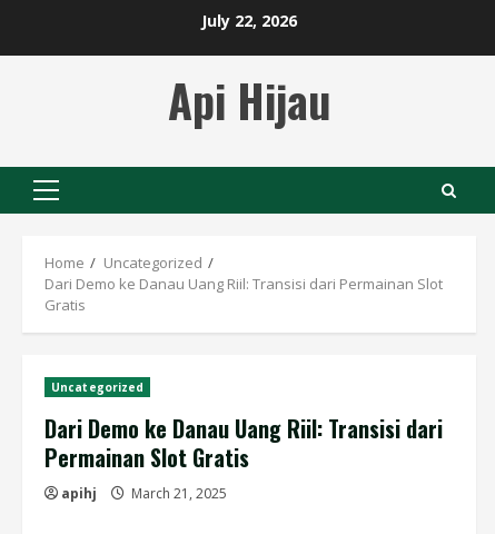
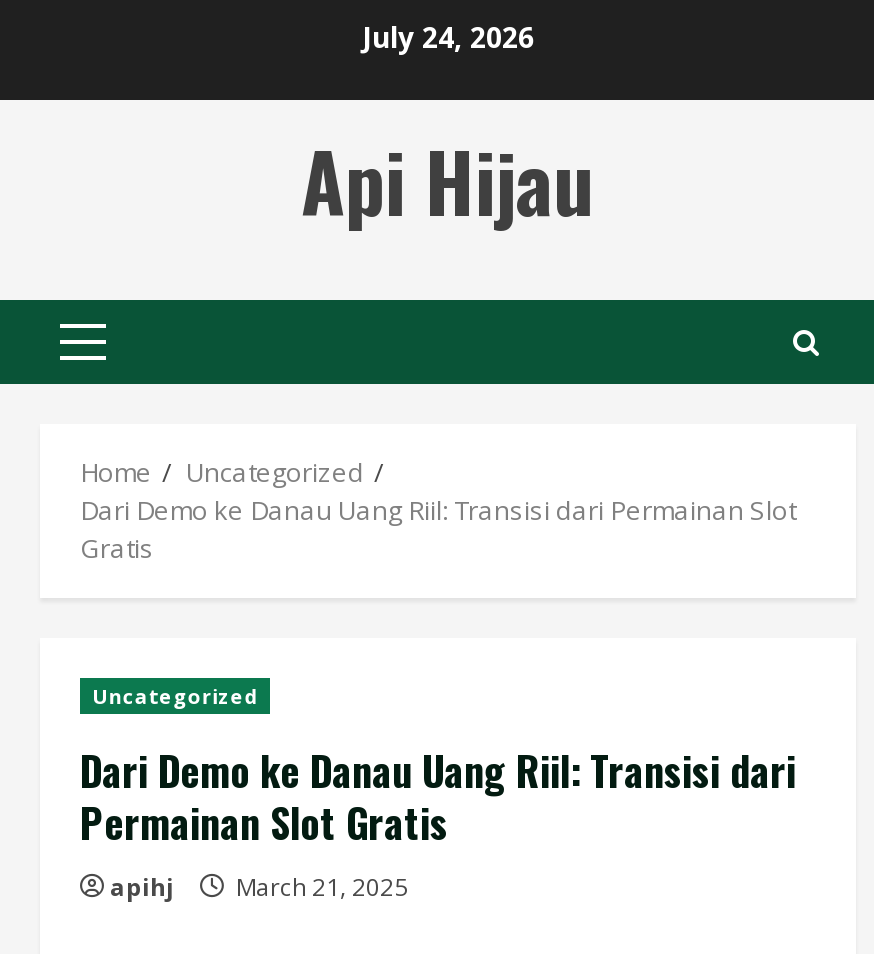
- July 22, 2026
+ July 24, 2026
